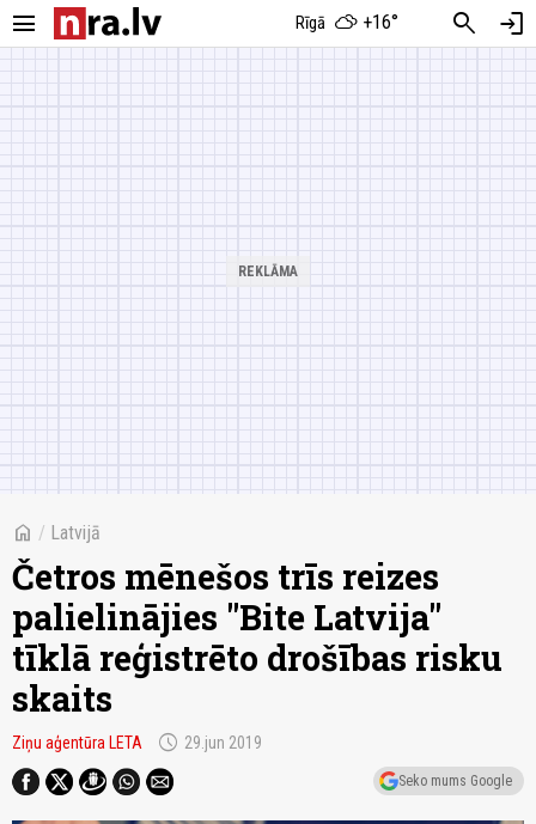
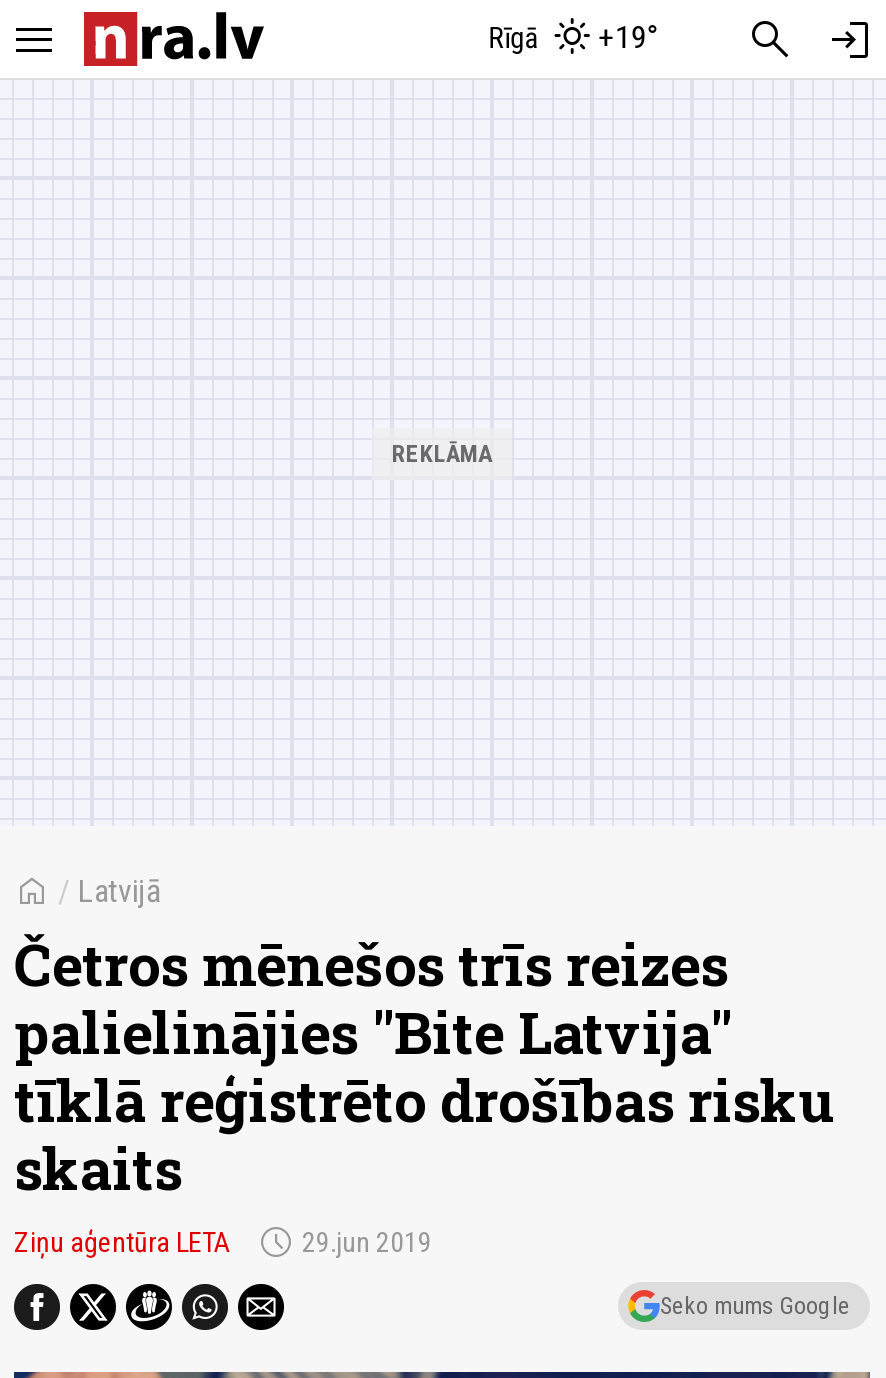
- Rīgā +16°
+ Rīgā +19°
